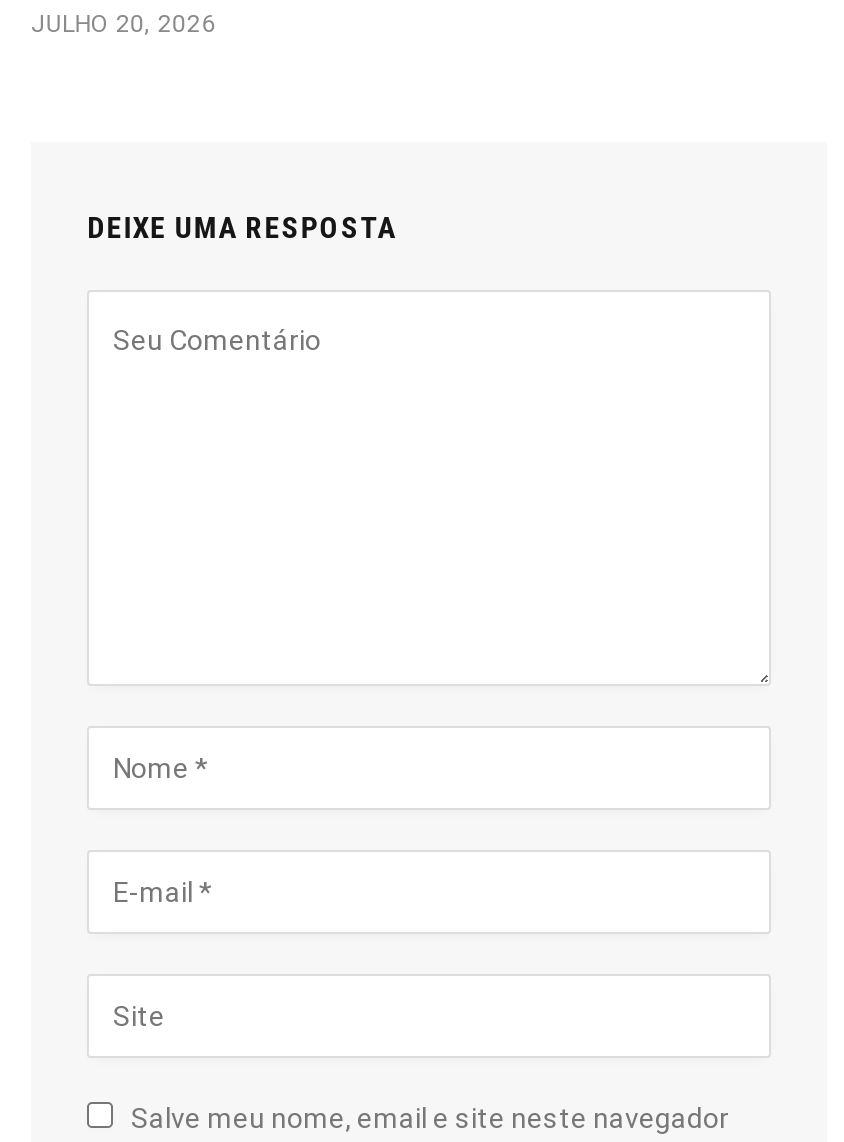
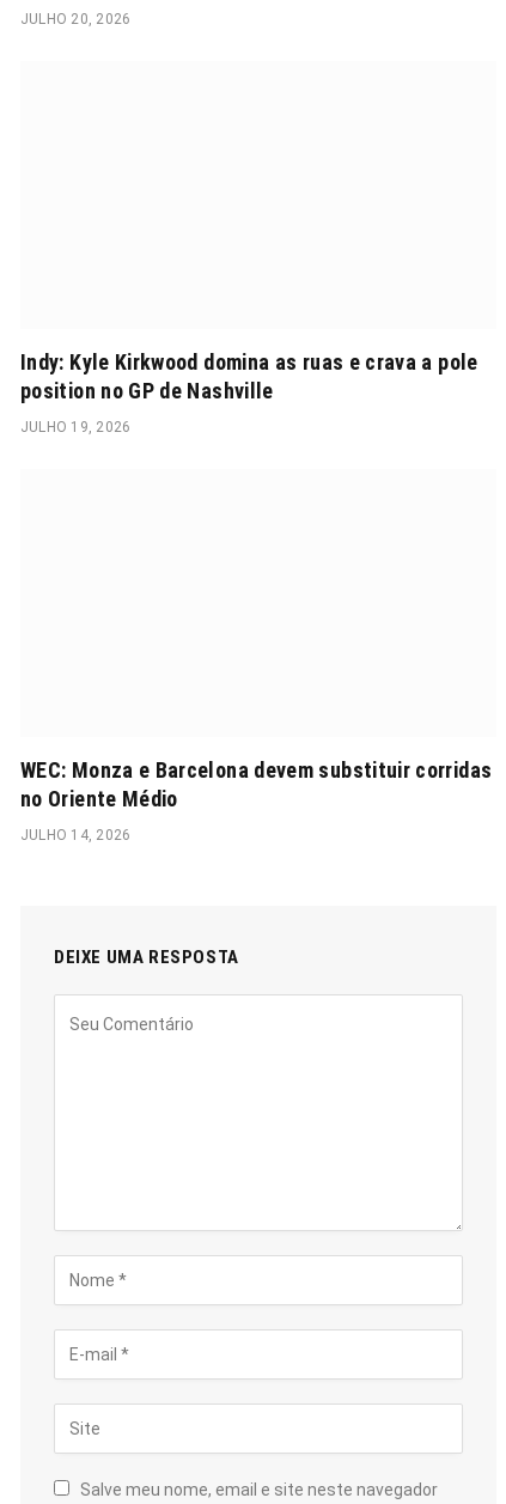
+ Indy: Kyle Kirkwood domina as ruas e crava a pole
+ position no GP de Nashville
+ JULHO 19, 2026

+ WEC: Monza e Barcelona devem substituir corridas
+ no Oriente Médio
+ JULHO 14, 2026
